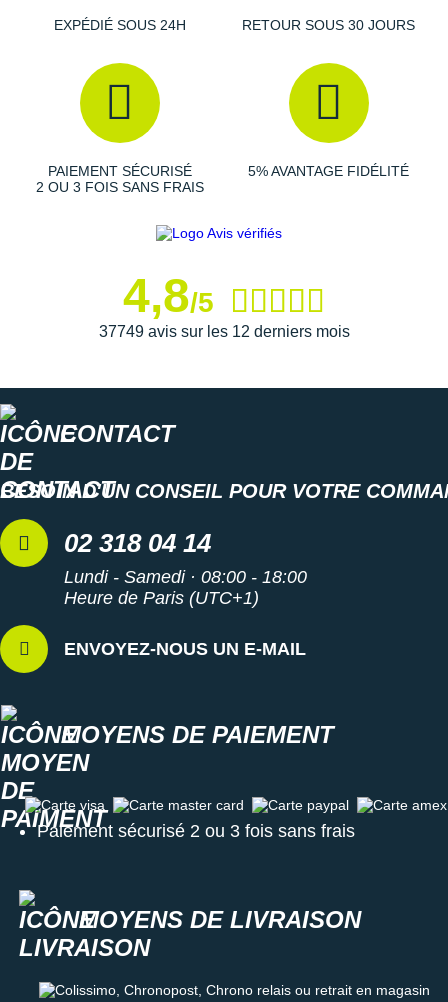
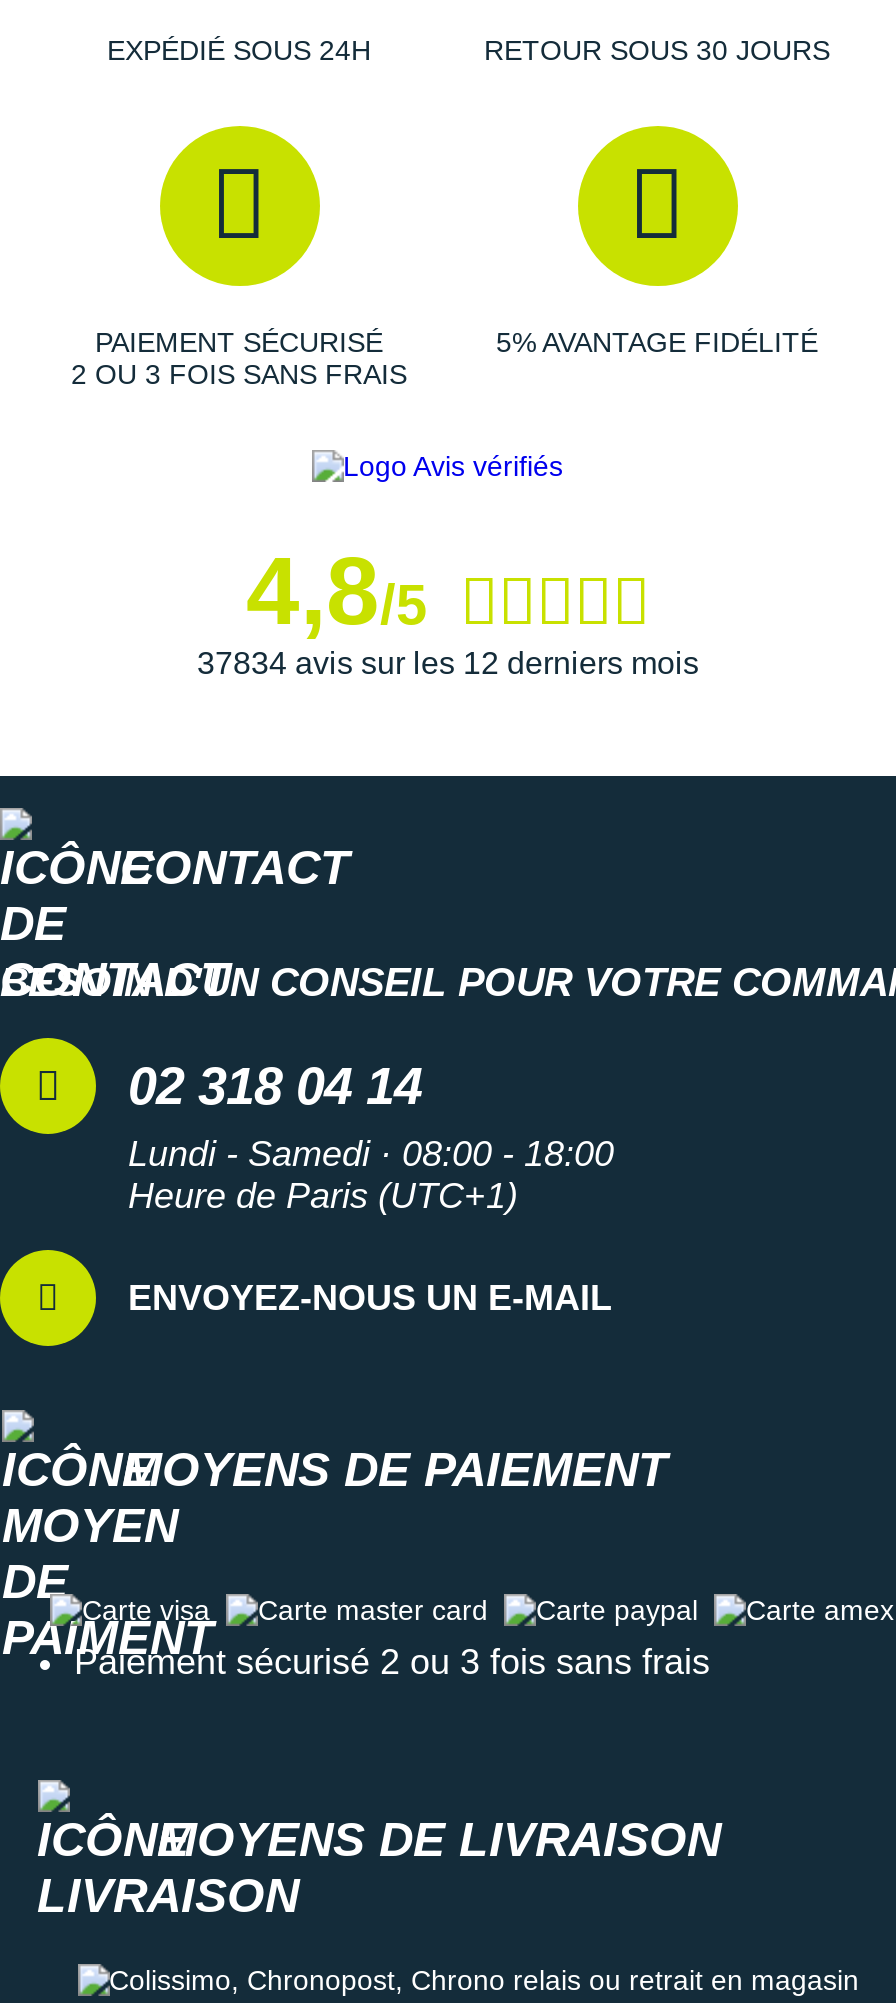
- 37749 avis sur les 12 derniers mois
+ 37834 avis sur les 12 derniers mois
